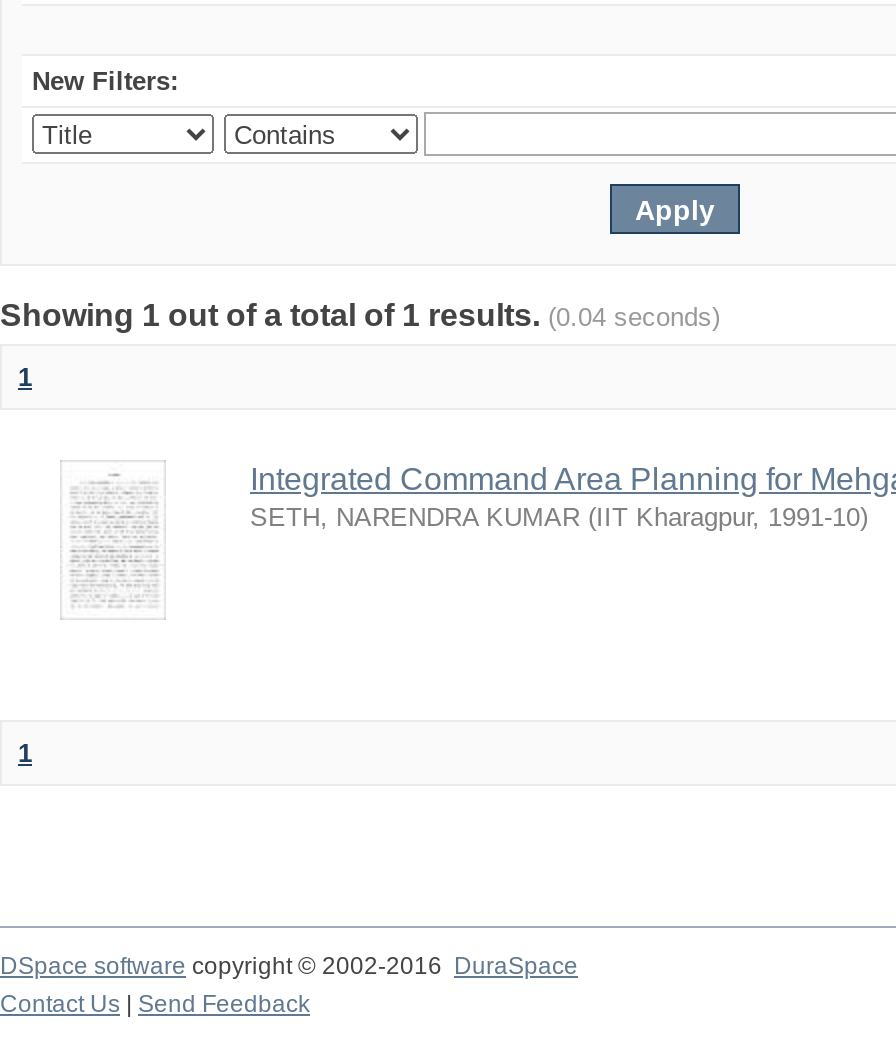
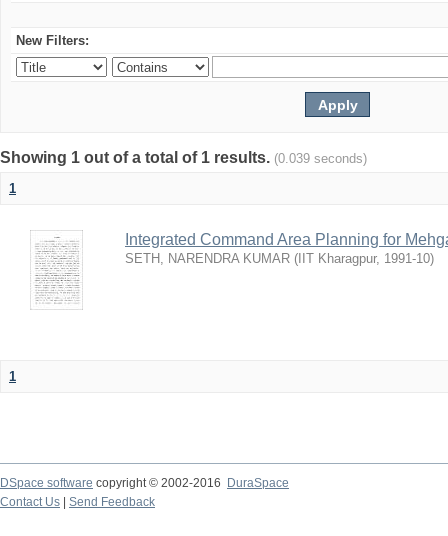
- Showing 1 out of a total of 1 results. (0.04 seconds)
+ Showing 1 out of a total of 1 results. (0.039 seconds)
